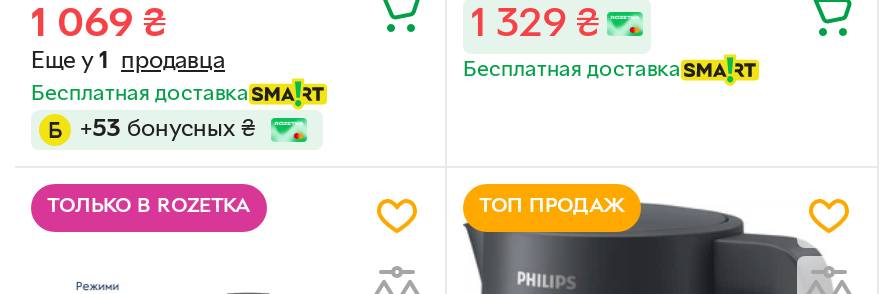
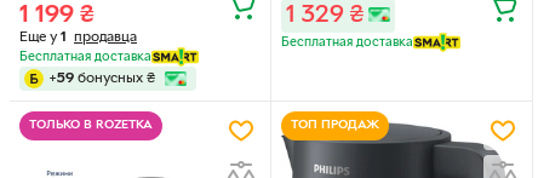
- 1 069 ₴
+ 1 199 ₴

- +53 бонусных ₴
+ +59 бонусных ₴
